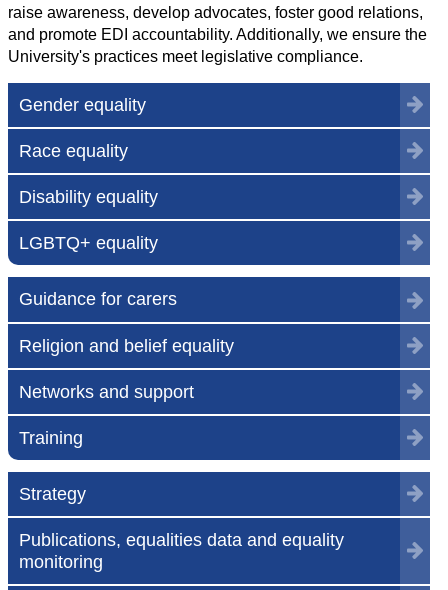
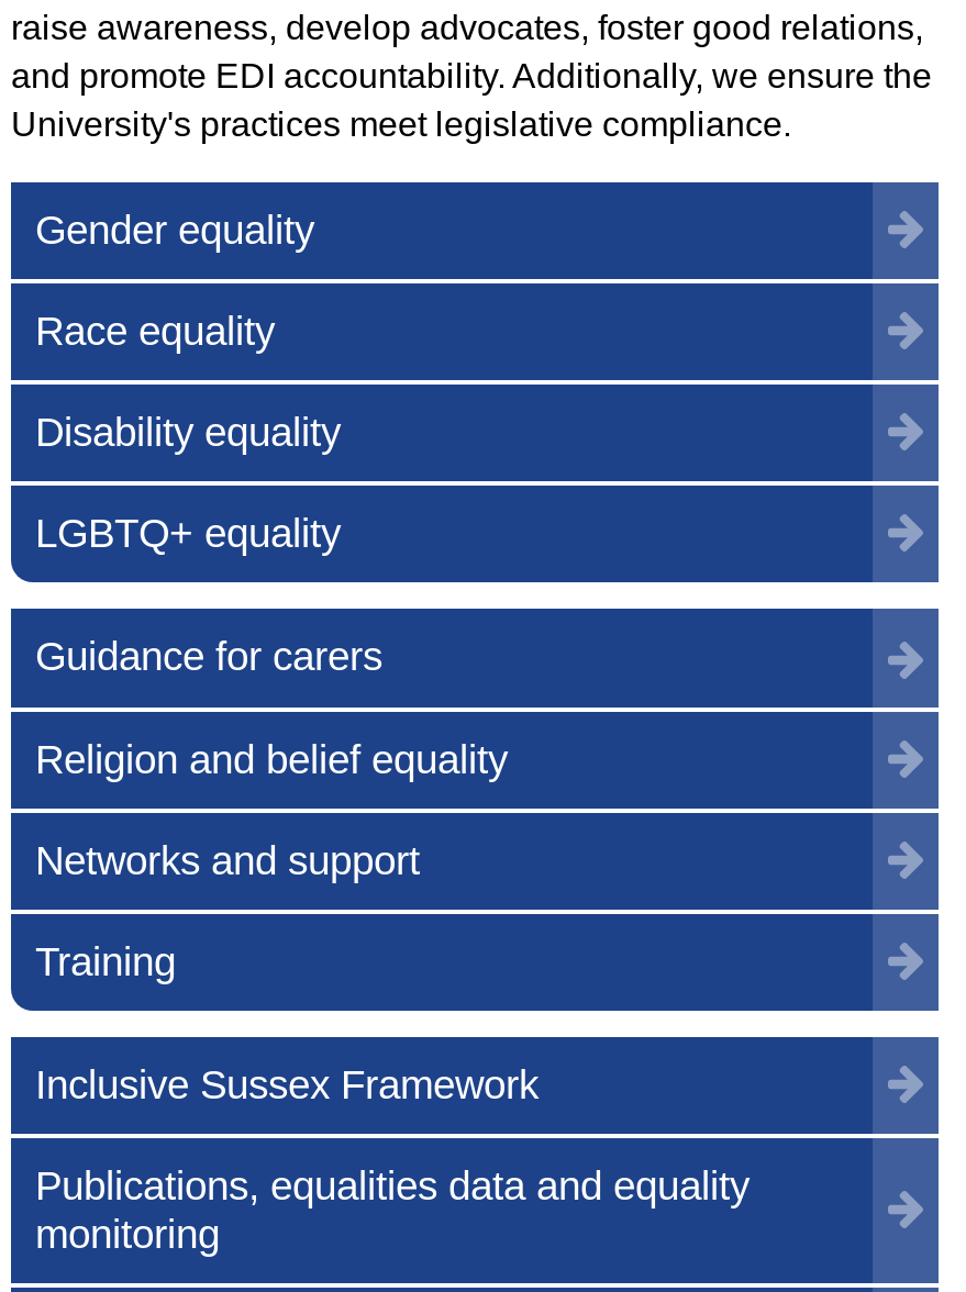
- Strategy
+ Inclusive Sussex Framework
